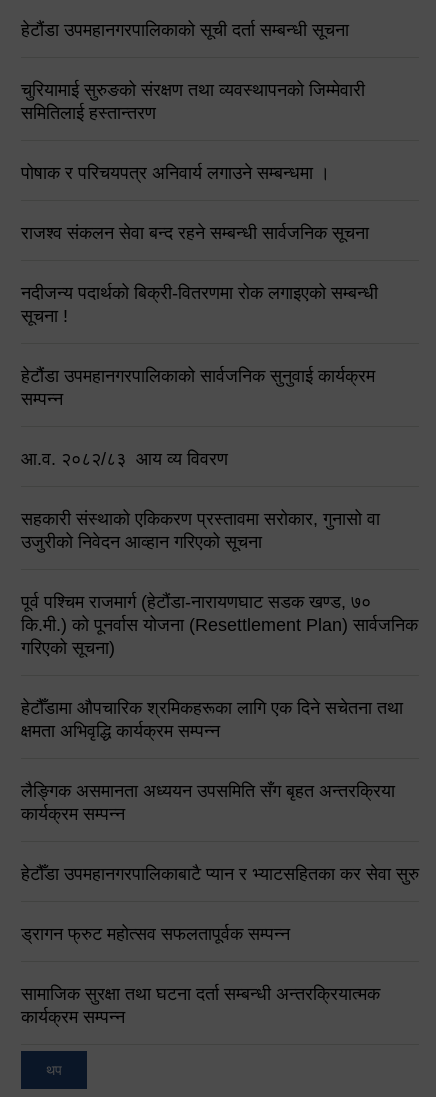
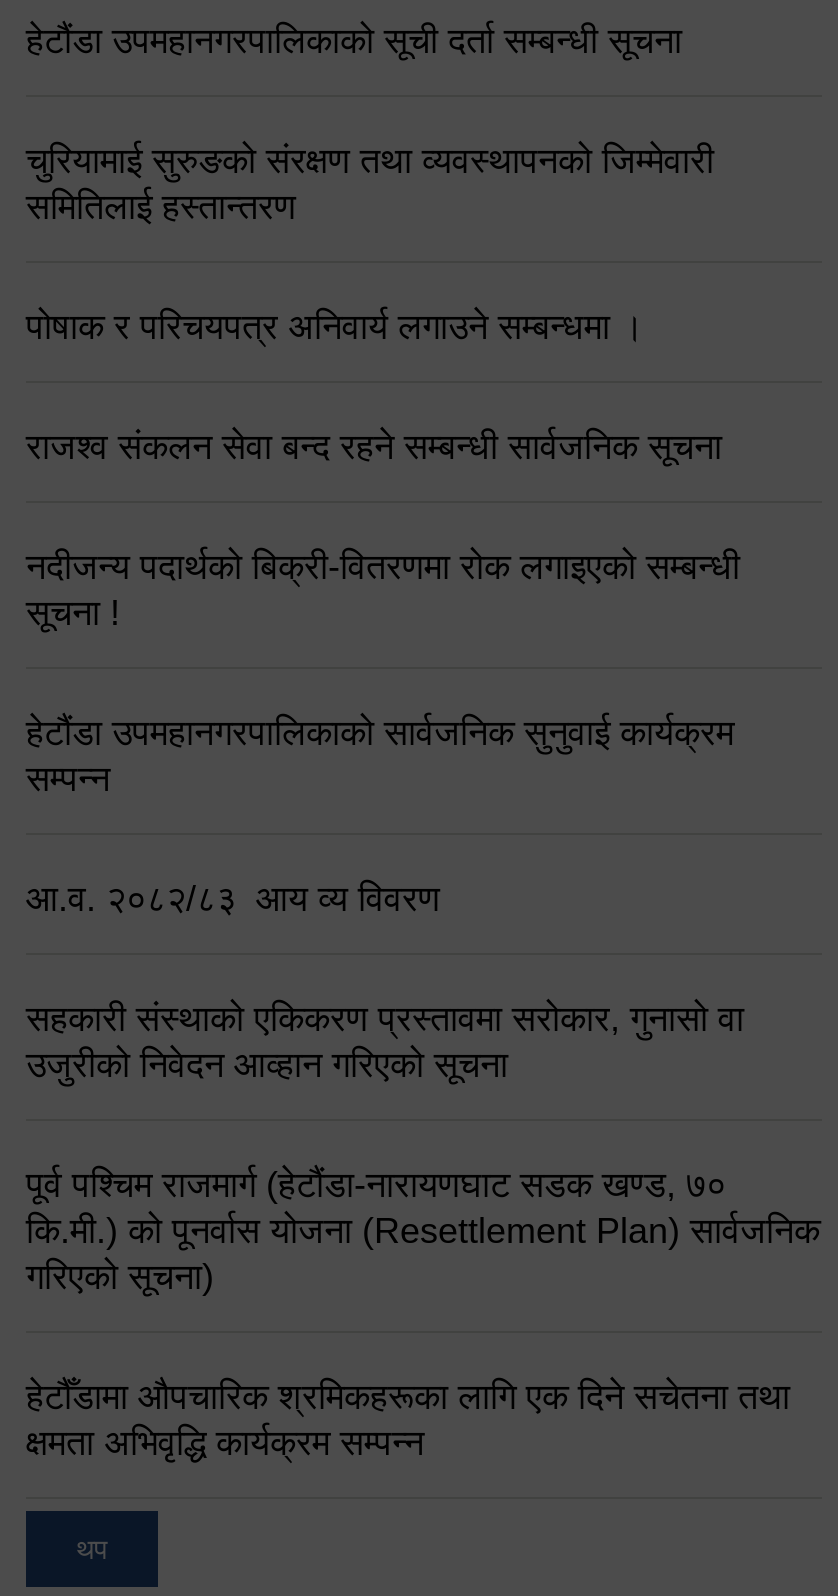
- लैङ्गिक असमानता अध्ययन उपसमिति सँग बृहत अन्तरक्रिया
- कार्यक्रम सम्पन्न
- हेटौँडा उपमहानगरपालिकाबाटै प्यान र भ्याटसहितका कर सेवा सुरु
- ड्रागन फ्रुट महोत्सव सफलतापूर्वक सम्पन्न
- सामाजिक सुरक्षा तथा घटना दर्ता सम्बन्धी अन्तरक्रियात्मक
- कार्यक्रम सम्पन्न
